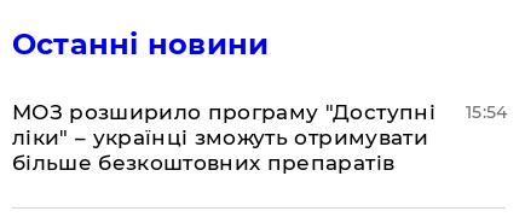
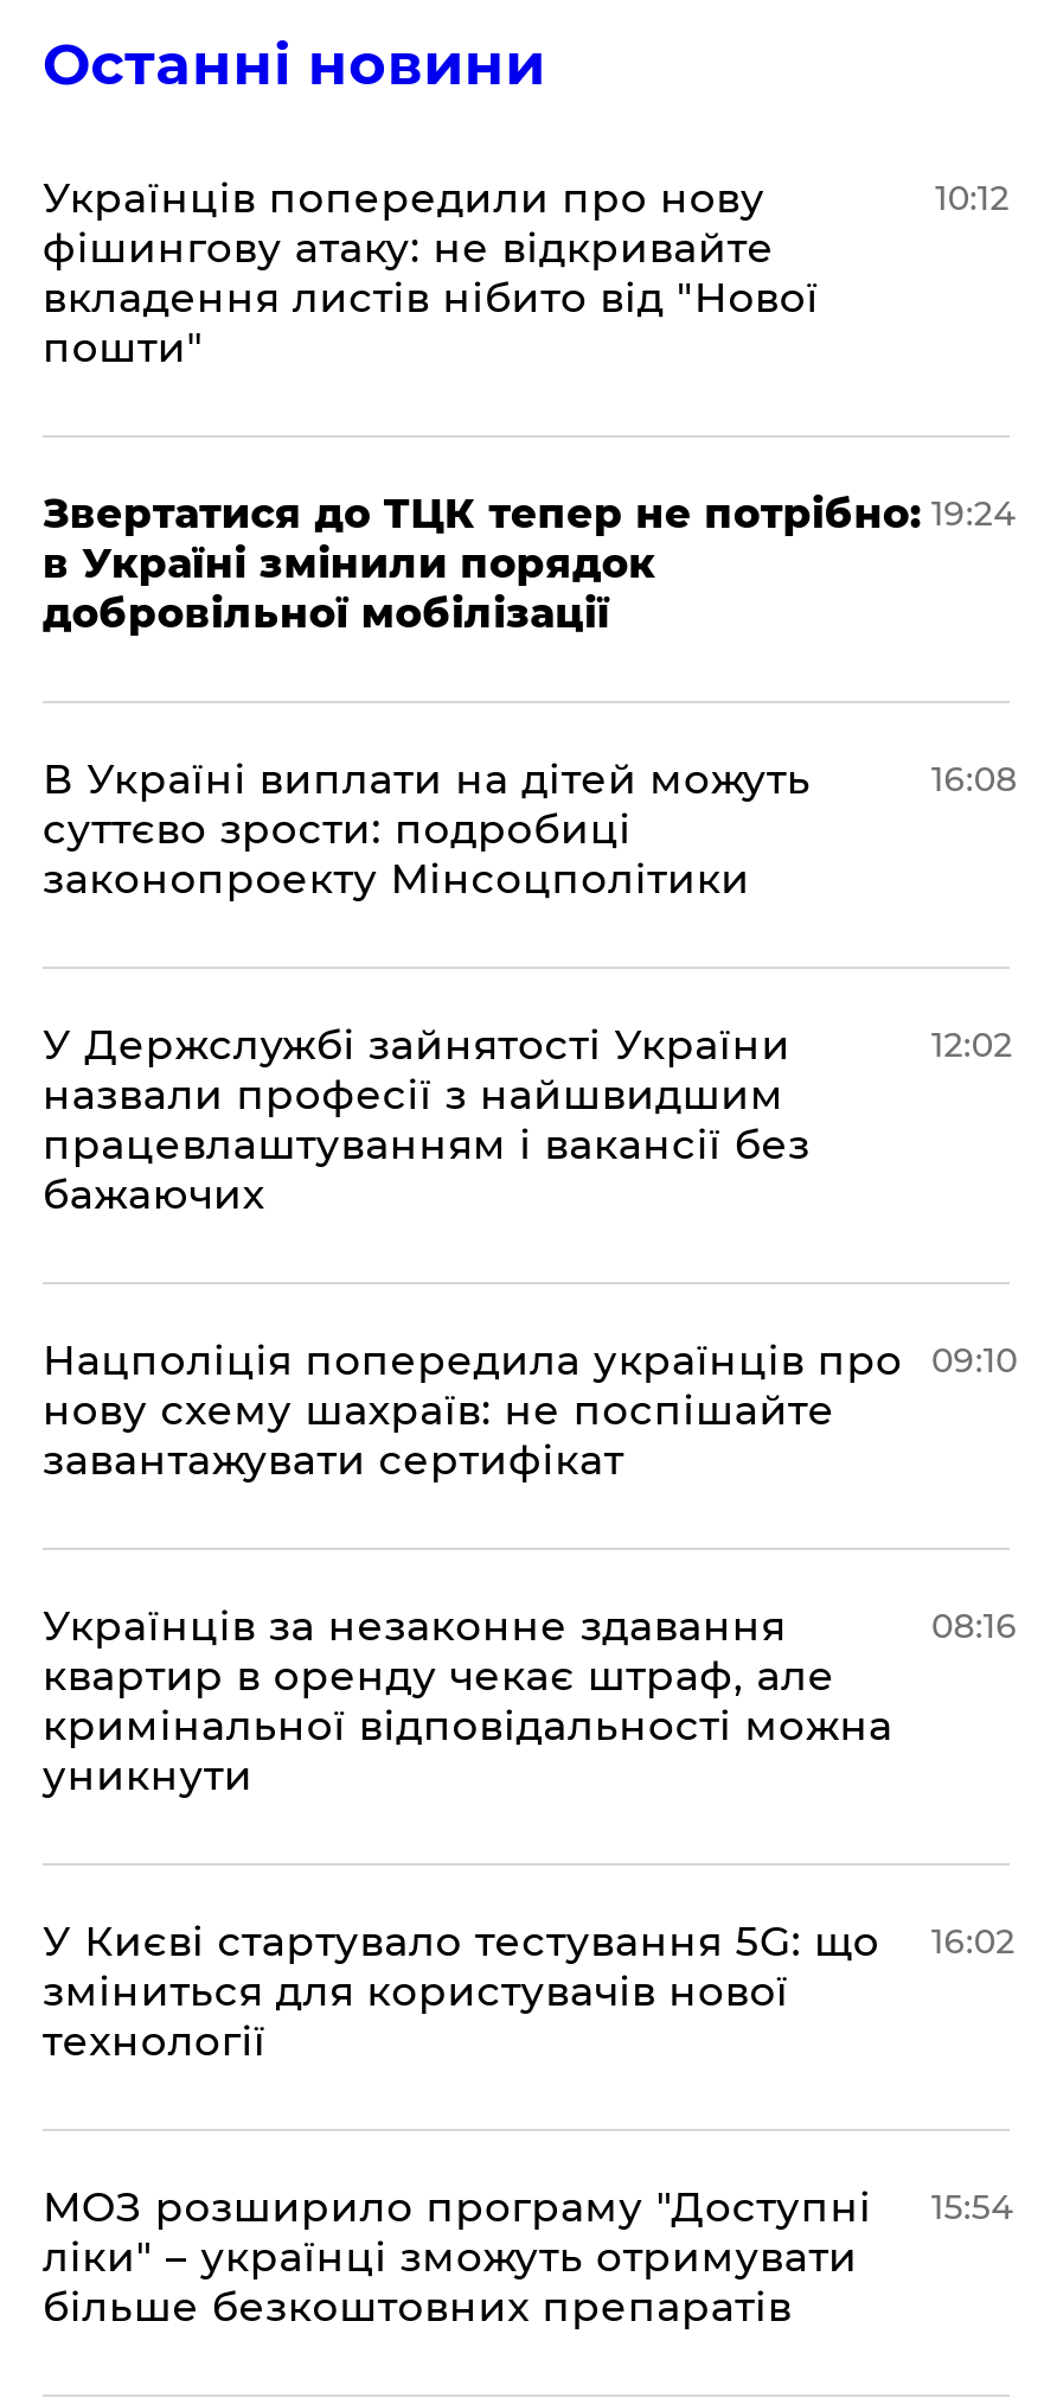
+ Українців попередили про нову
+ фішингову атаку: не відкривайте
+ вкладення листів нібито від "Нової
+ пошти"

+ Звертатися до ТЦК тепер не потрібно:
+ в Україні змінили порядок
+ добровільної мобілізації

+ В Україні виплати на дітей можуть
+ суттєво зрости: подробиці
+ законопроекту Мінсоцполітики

+ У Держслужбі зайнятості України
+ назвали професії з найшвидшим
+ працевлаштуванням і вакансії без
+ бажаючих

+ Нацполіція попередила українців про
+ нову схему шахраїв: не поспішайте
+ завантажувати сертифікат

+ Українців за незаконне здавання
+ квартир в оренду чекає штраф, але
+ кримінальної відповідальності можна
+ уникнути

+ У Києві стартувало тестування 5G: що
+ зміниться для користувачів нової
+ технології

+ 19:24

+ 16:08

+ 12:02

+ 09:10

+ 08:16

+ 16:02

+ 10:12
